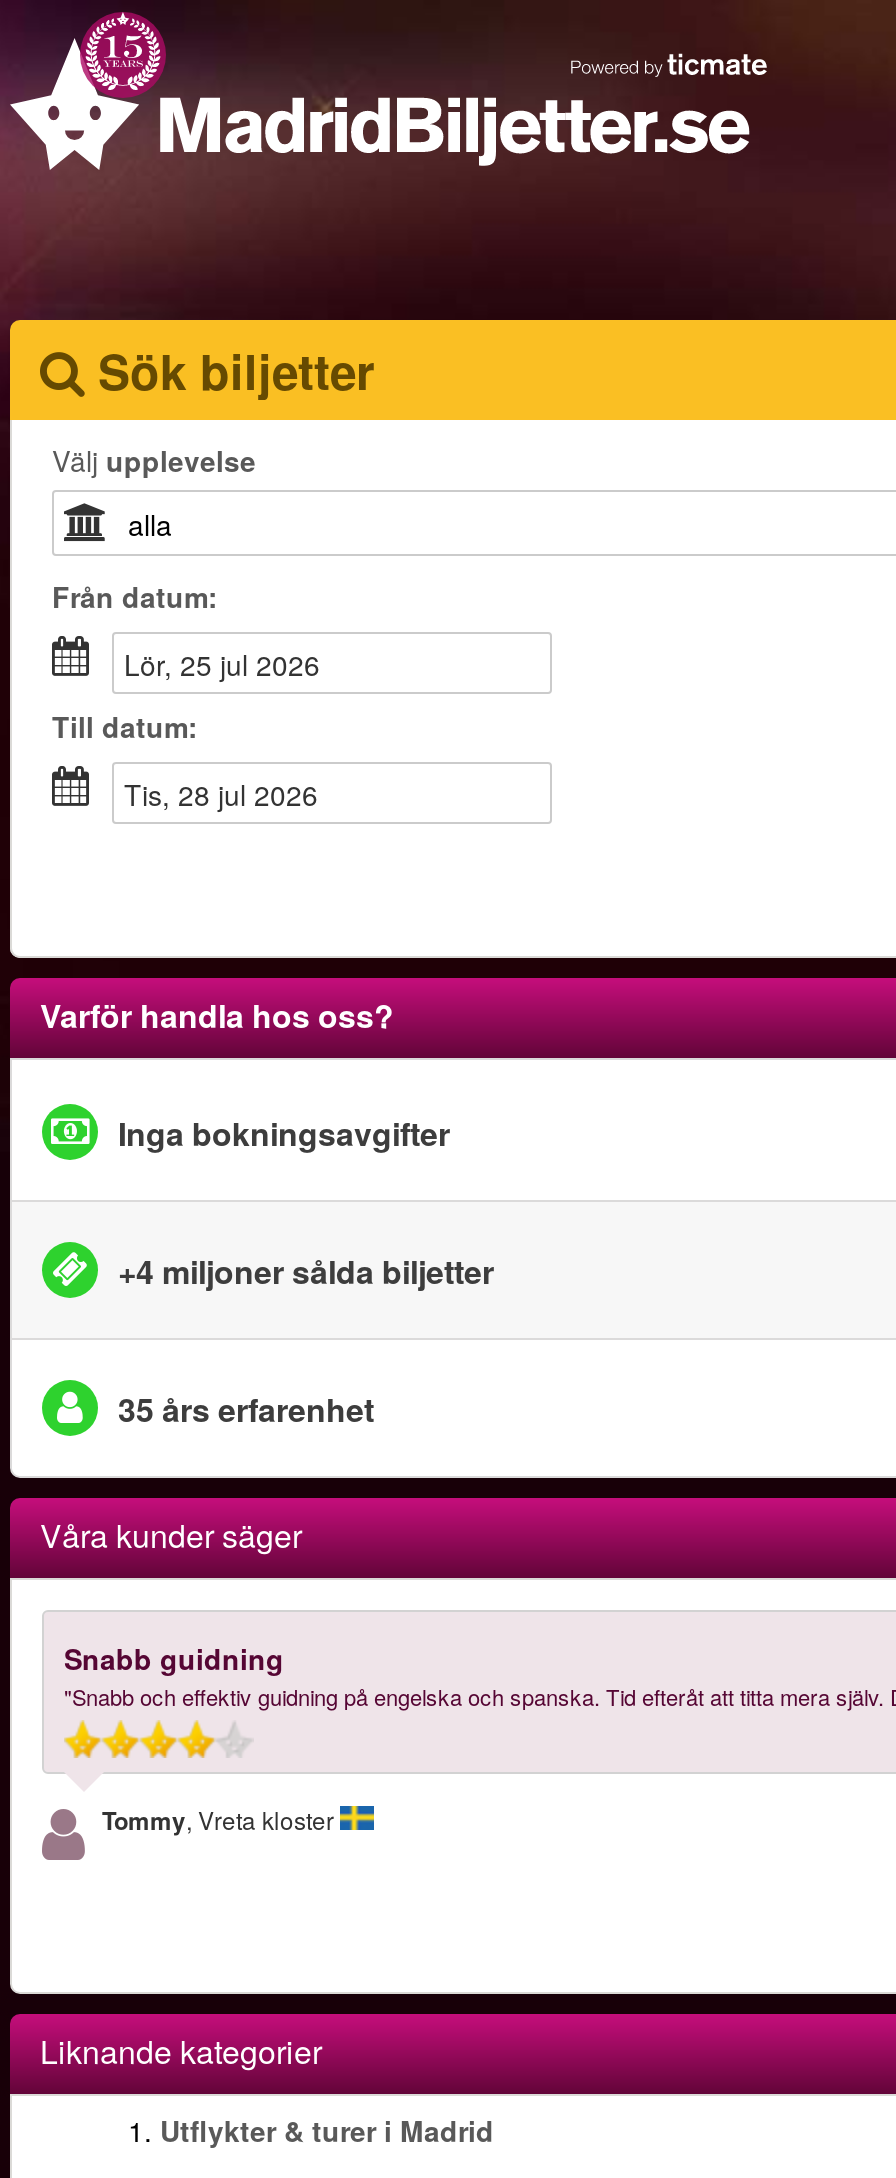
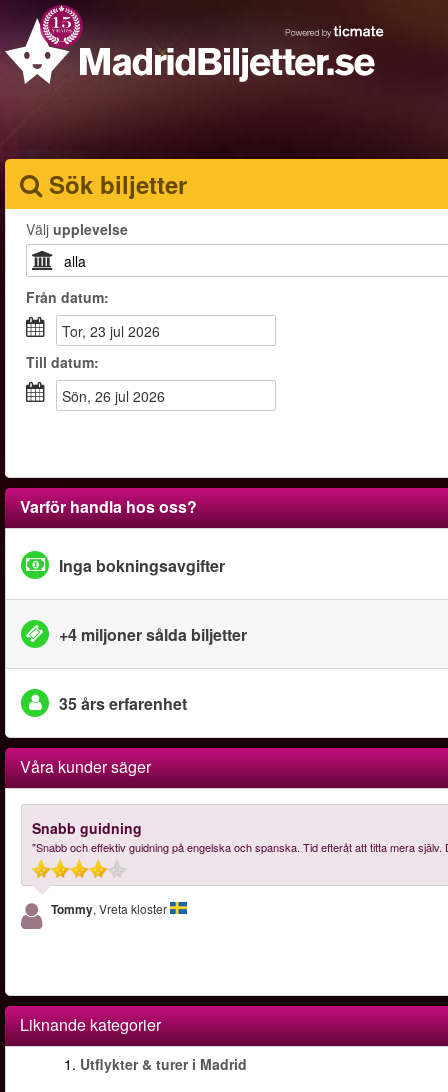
- lör, 25 jul 2026
+ tor, 23 jul 2026

- tis, 28 jul 2026
+ sön, 26 jul 2026
